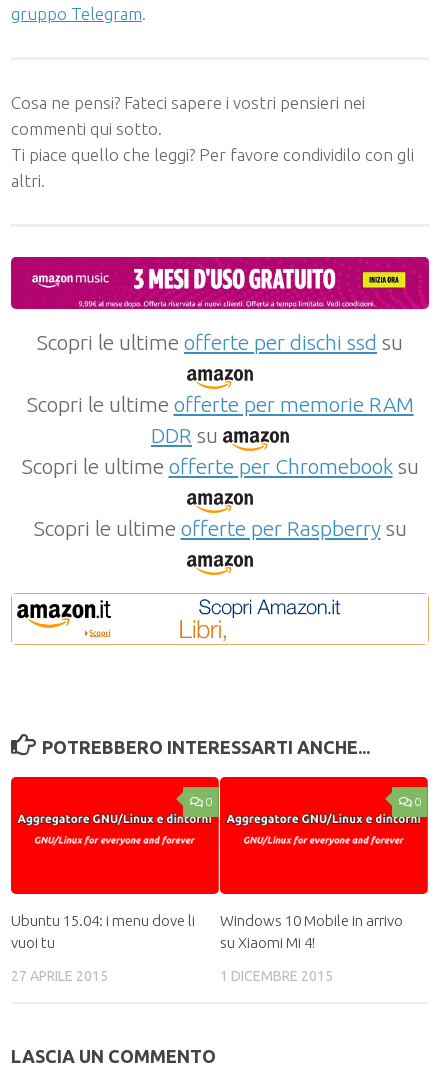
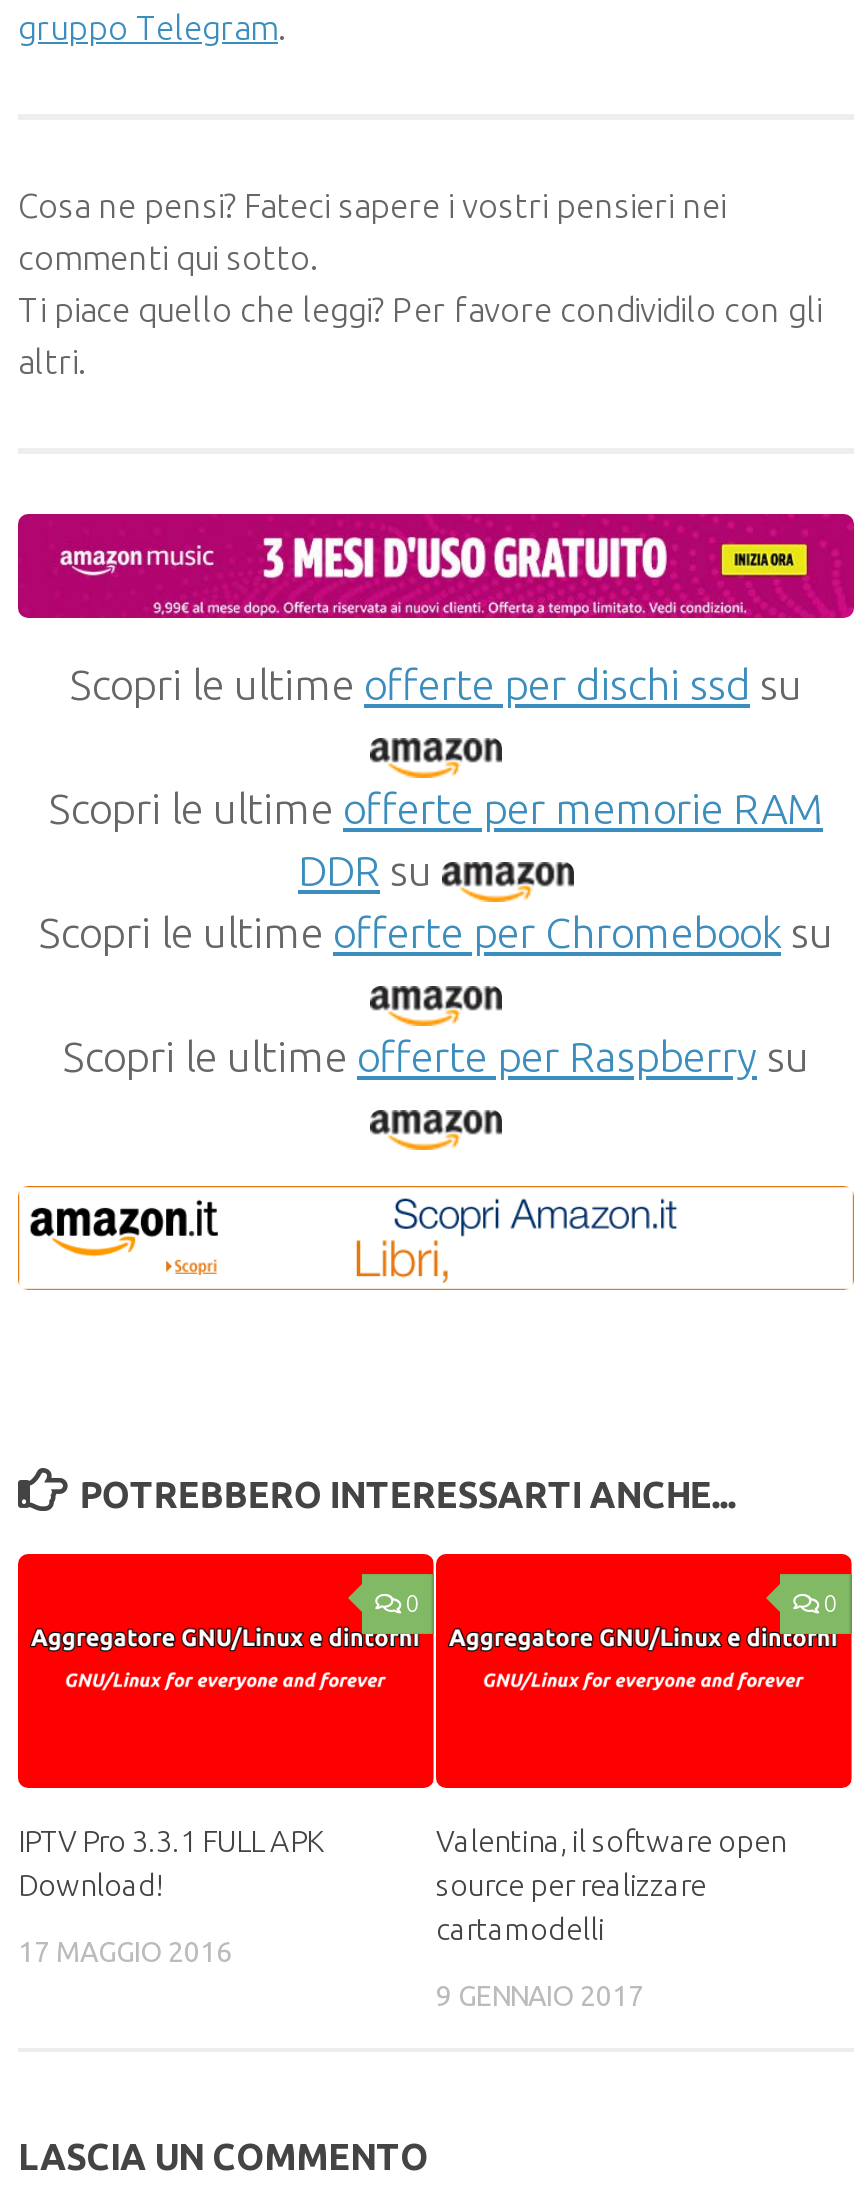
- Ubuntu 15.04: i menu dove li
- vuoi tu
+ IPTV Pro 3.3.1 FULL APK
+ Download!

- Windows 10 Mobile in arrivo
- su Xiaomi Mi 4!
+ Valentina, il software open
+ source per realizzare
+ cartamodelli

- 27 APRILE 2015
+ 17 MAGGIO 2016

- 1 DICEMBRE 2015
+ 9 GENNAIO 2017
